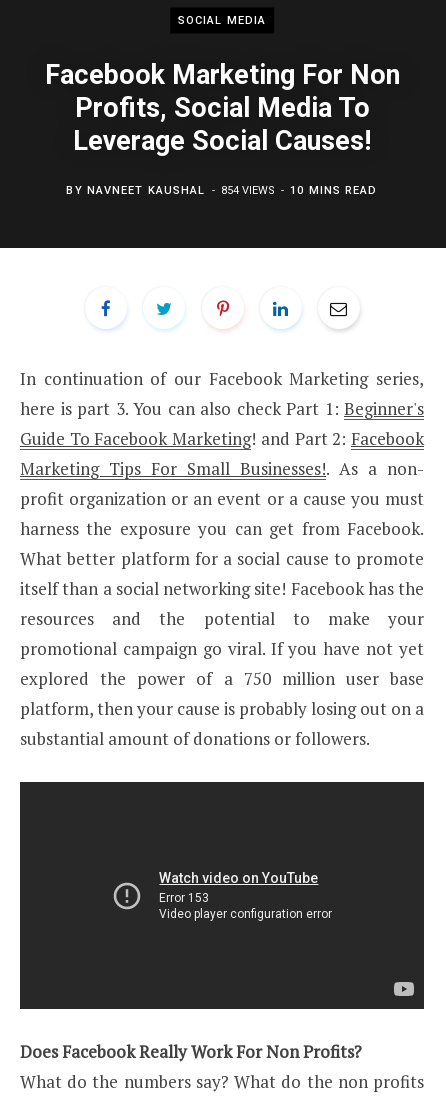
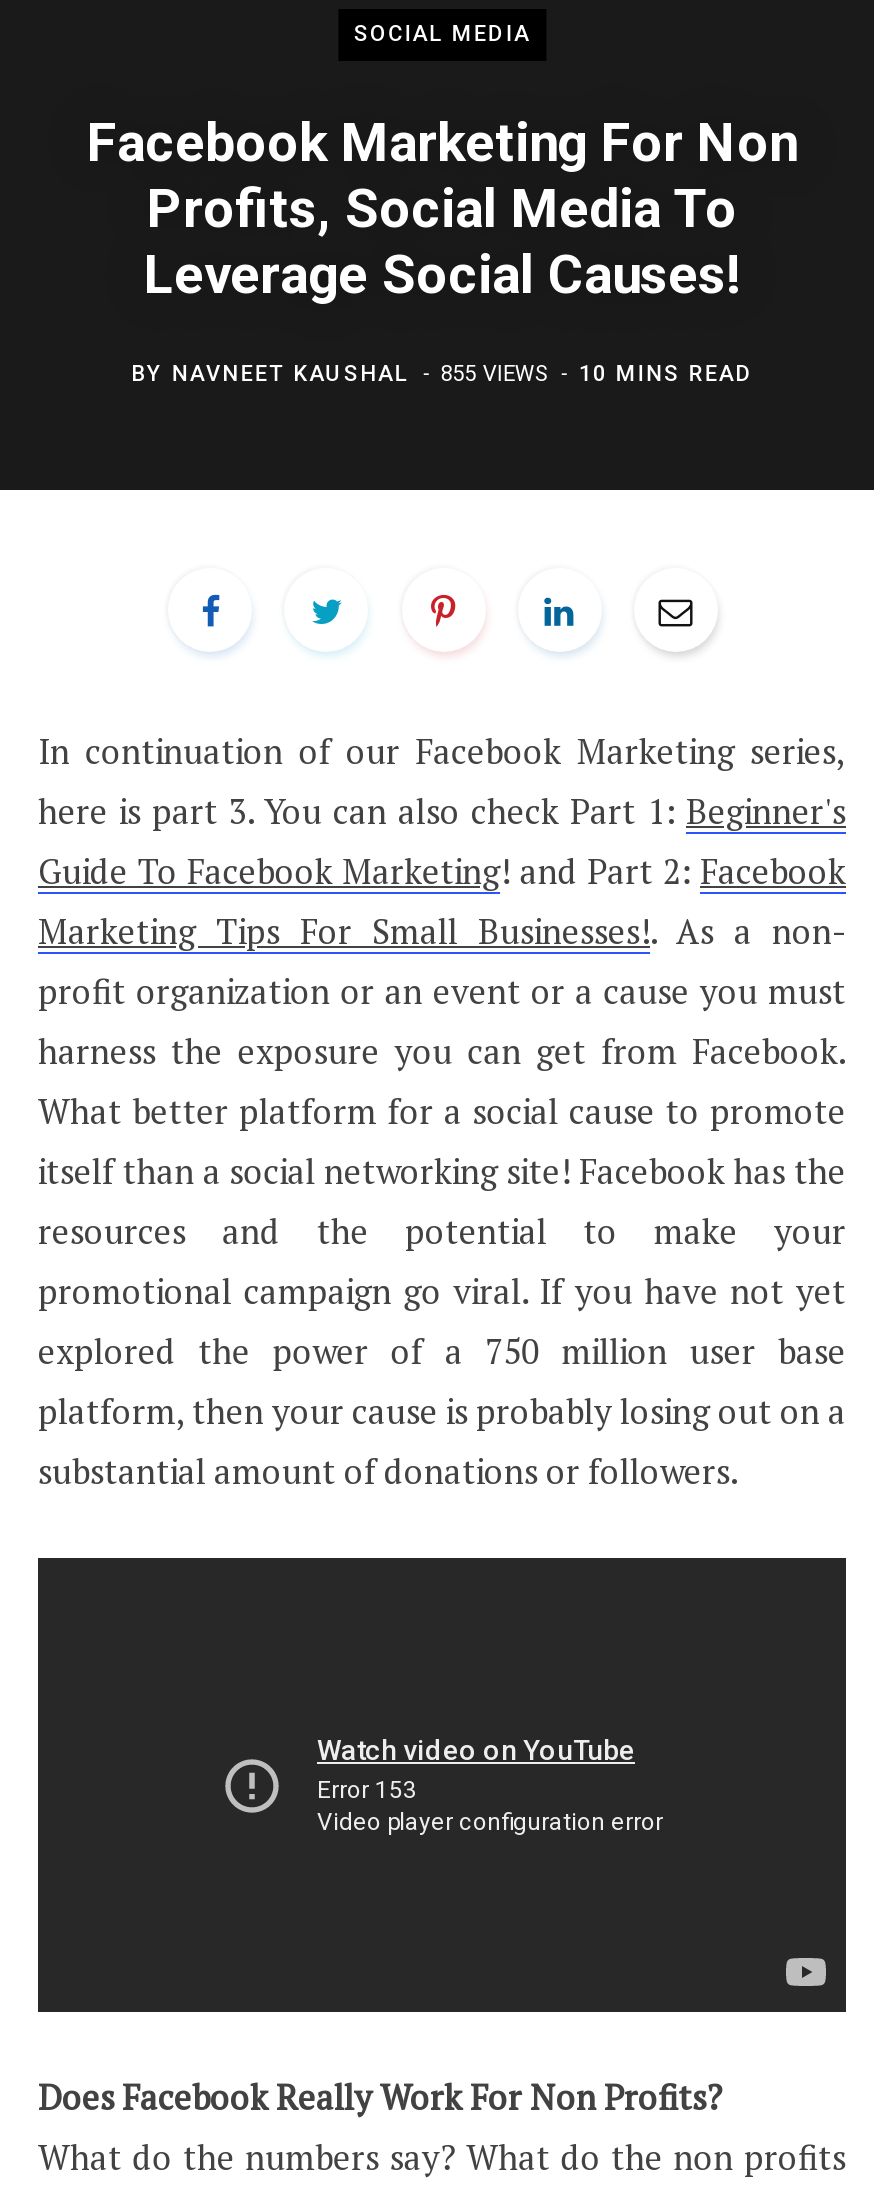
- BY NAVNEET KAUSHAL 854 VIEWS 10 MINS READ
+ BY NAVNEET KAUSHAL 855 VIEWS 10 MINS READ
